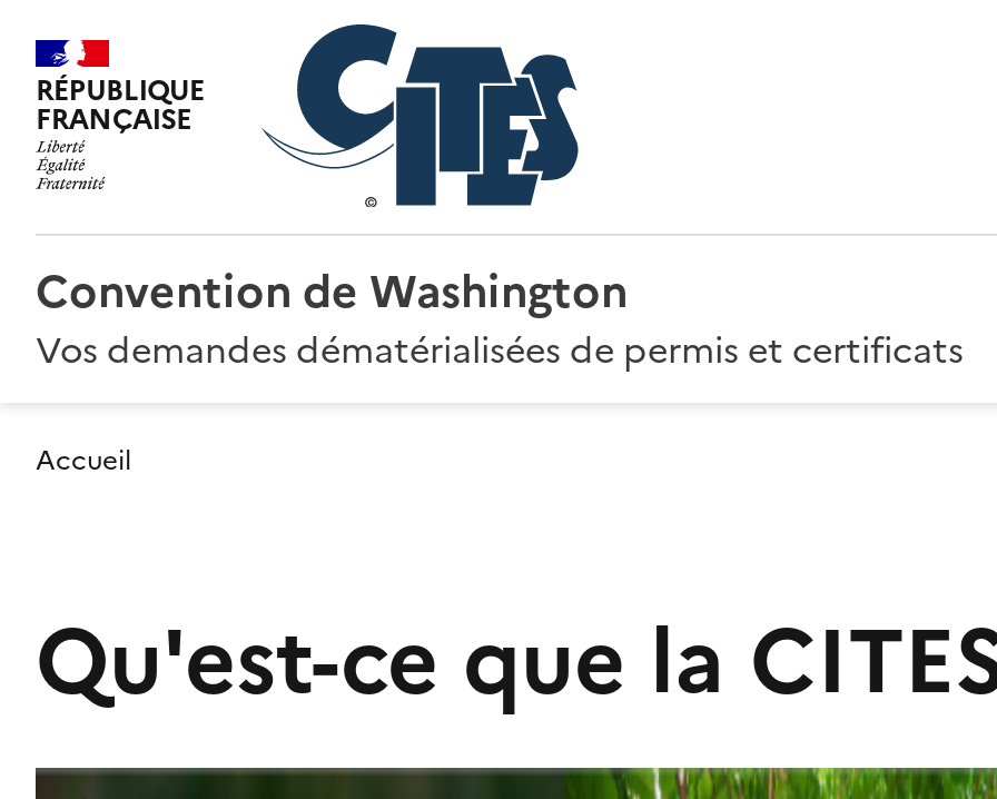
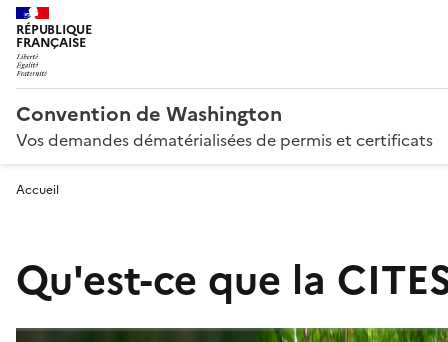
- [image]
